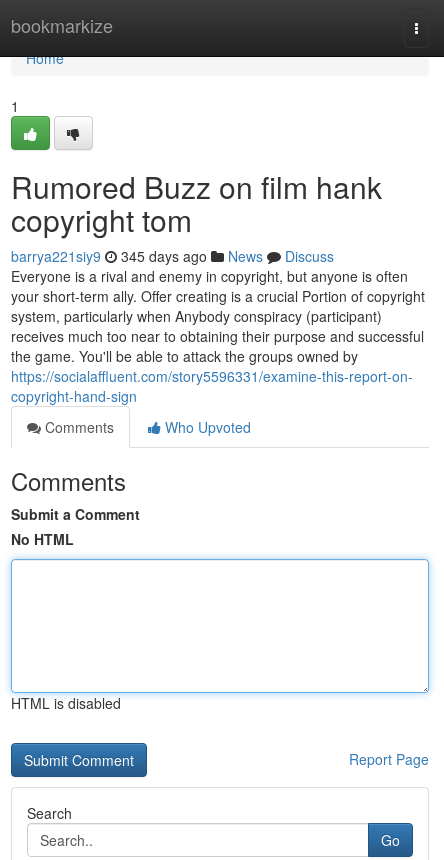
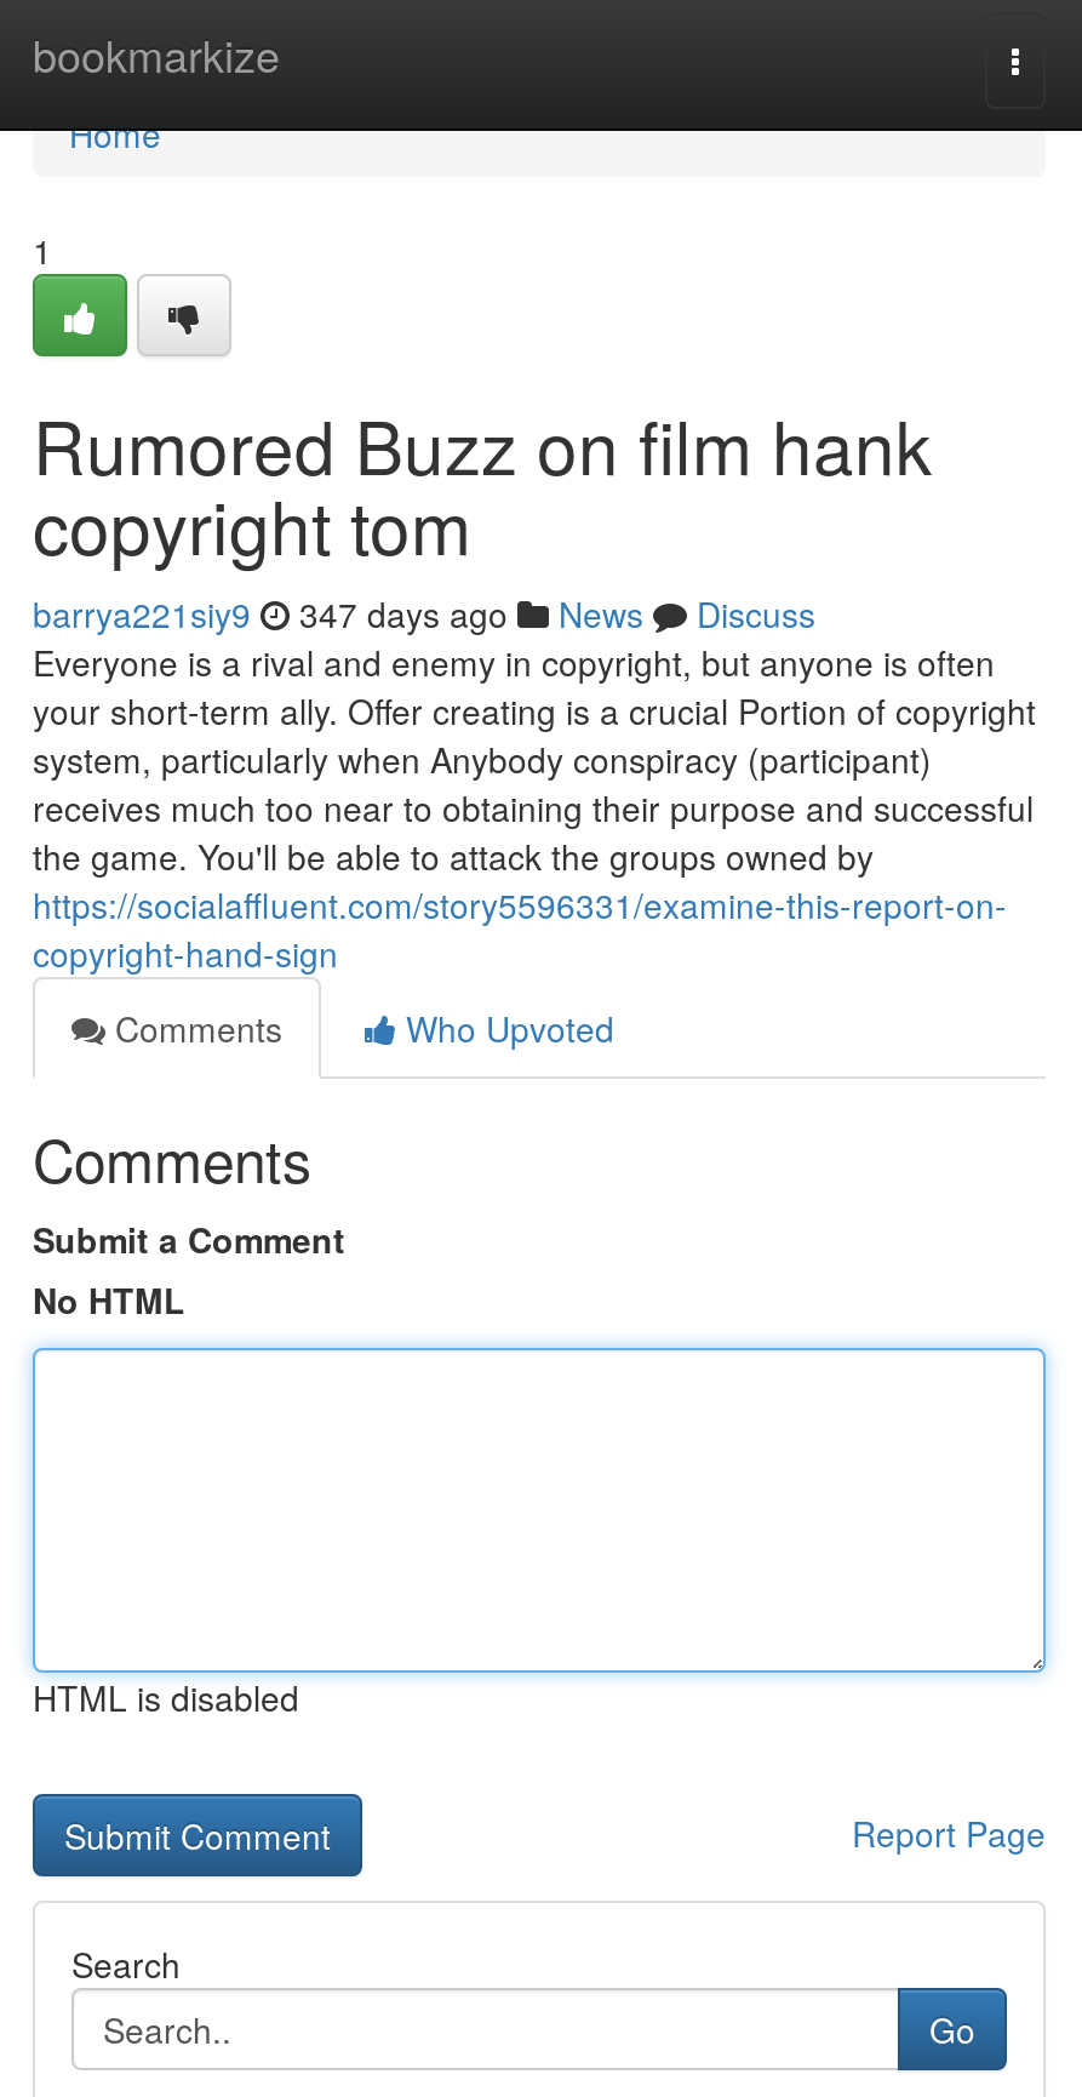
- barrya221siy9 345 days ago News Discuss
+ barrya221siy9 347 days ago News Discuss
